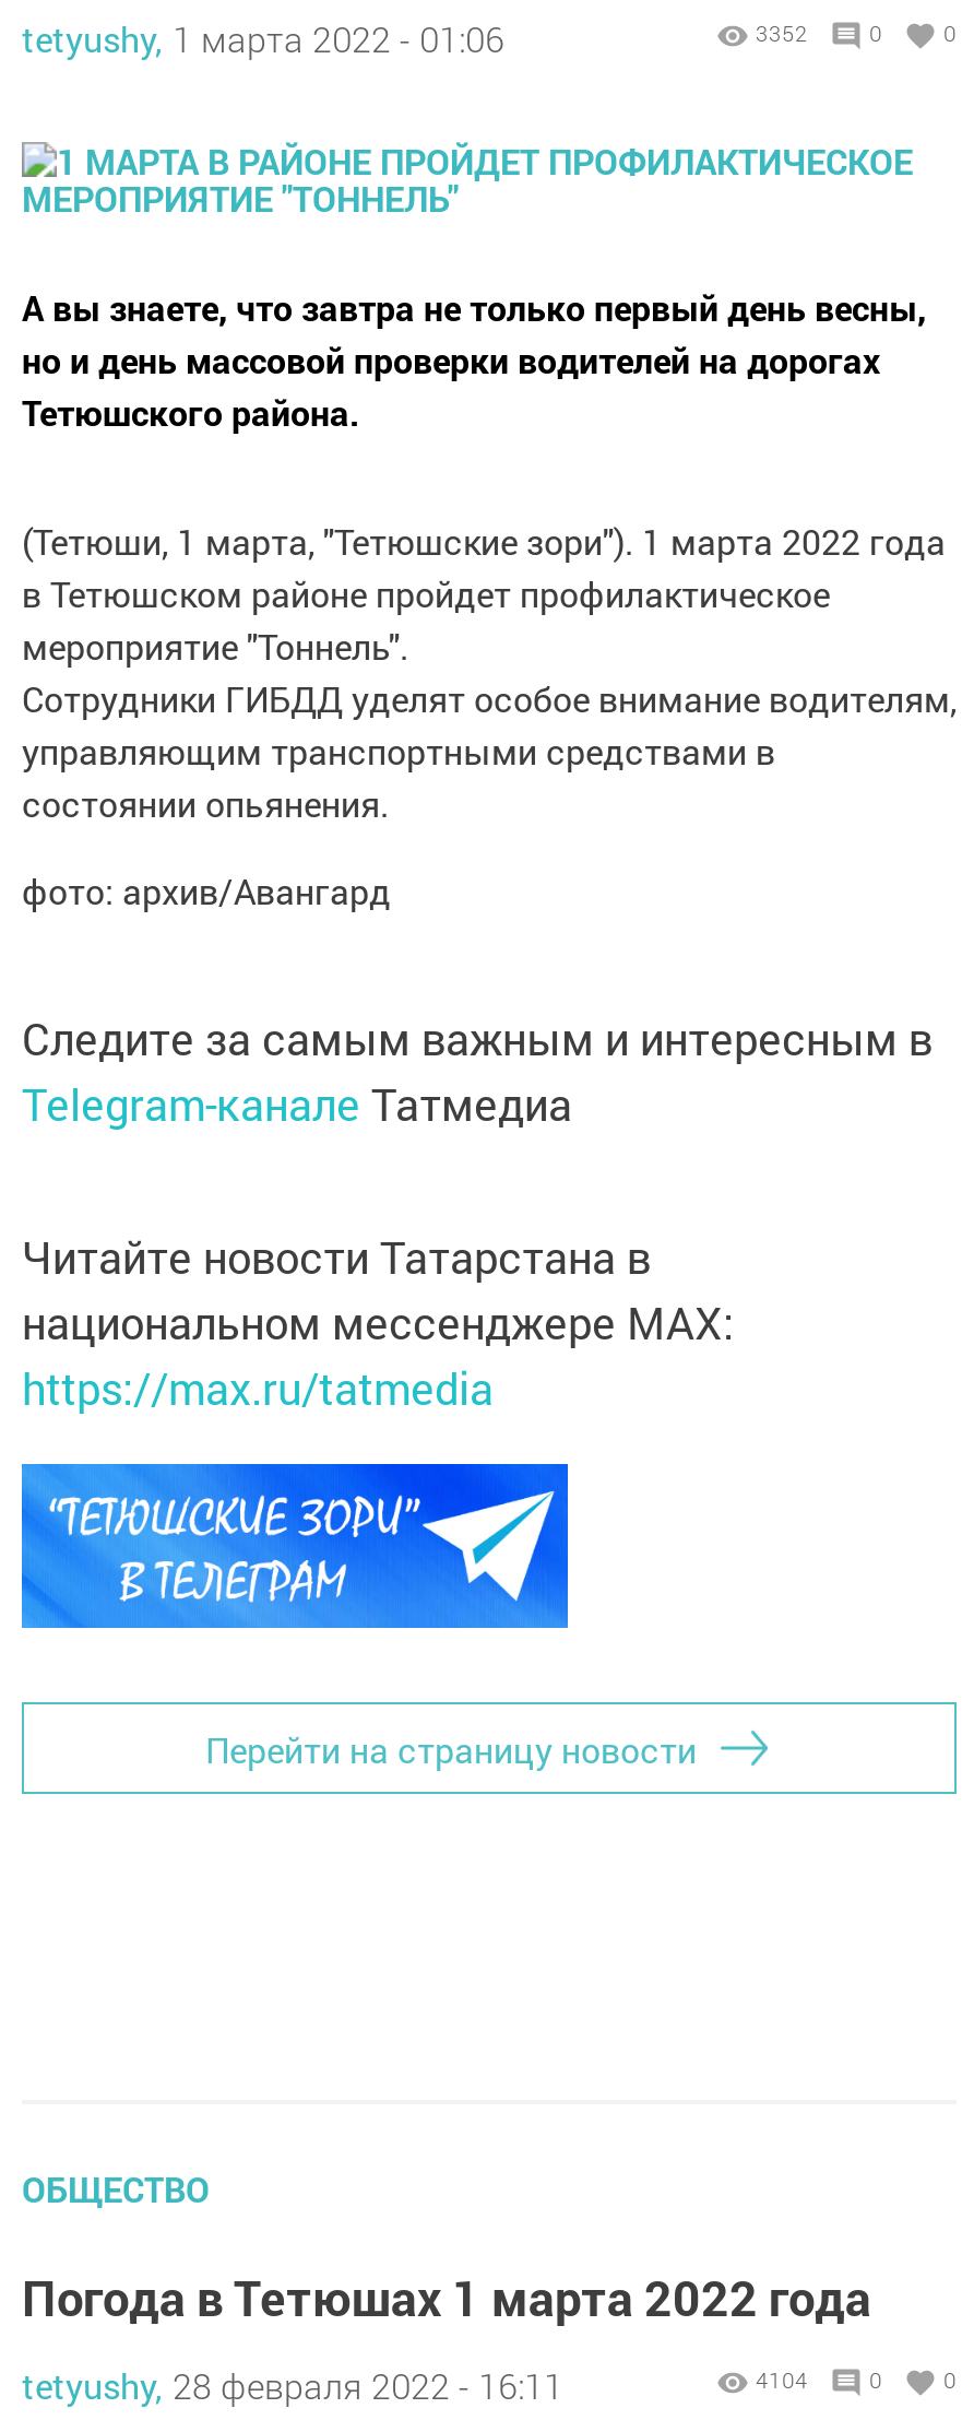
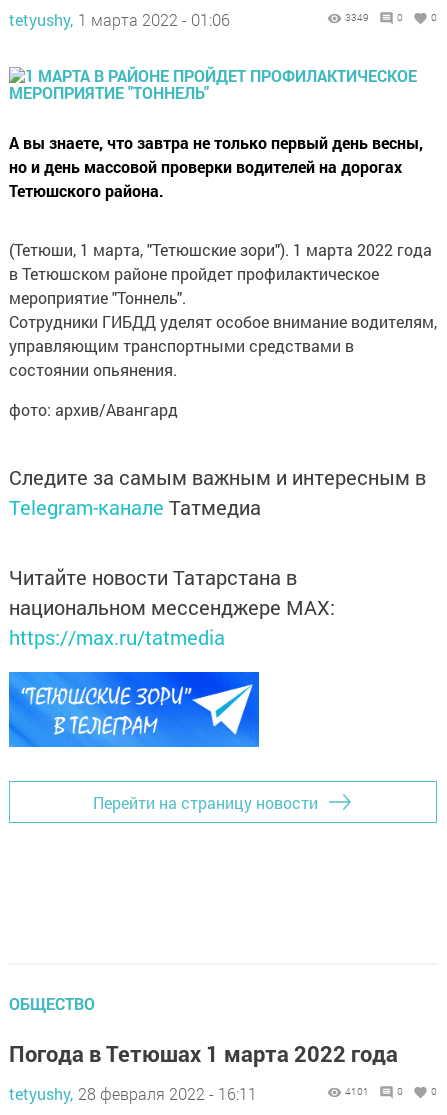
- 3352
+ 3349

- 4104
+ 4101
